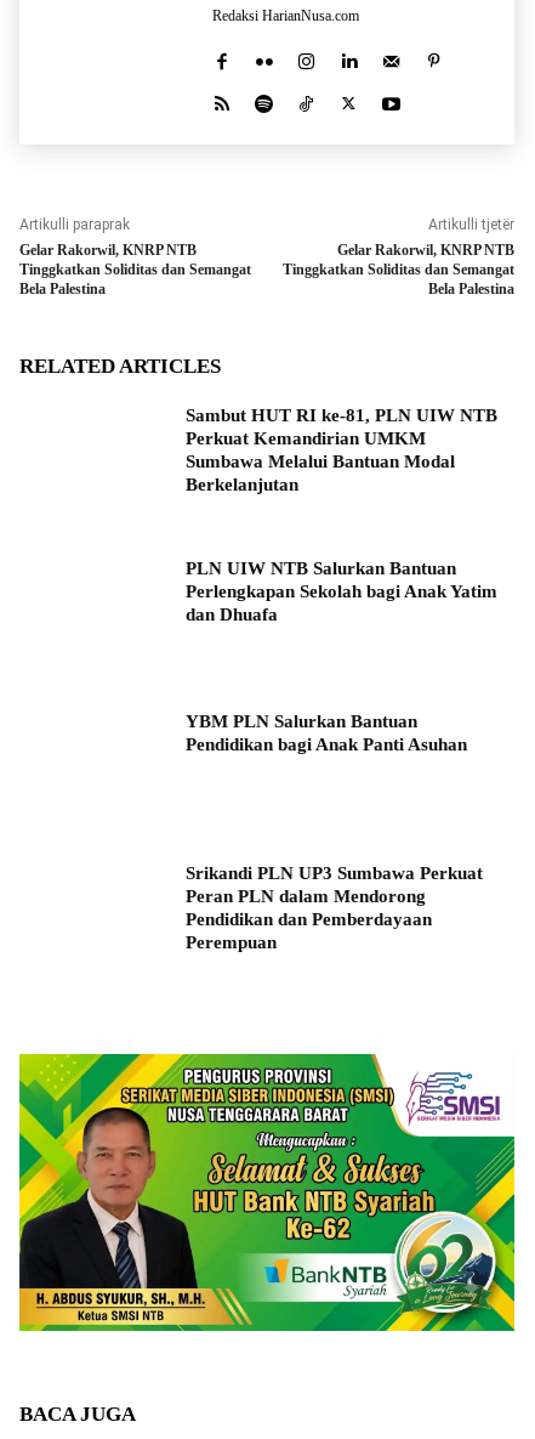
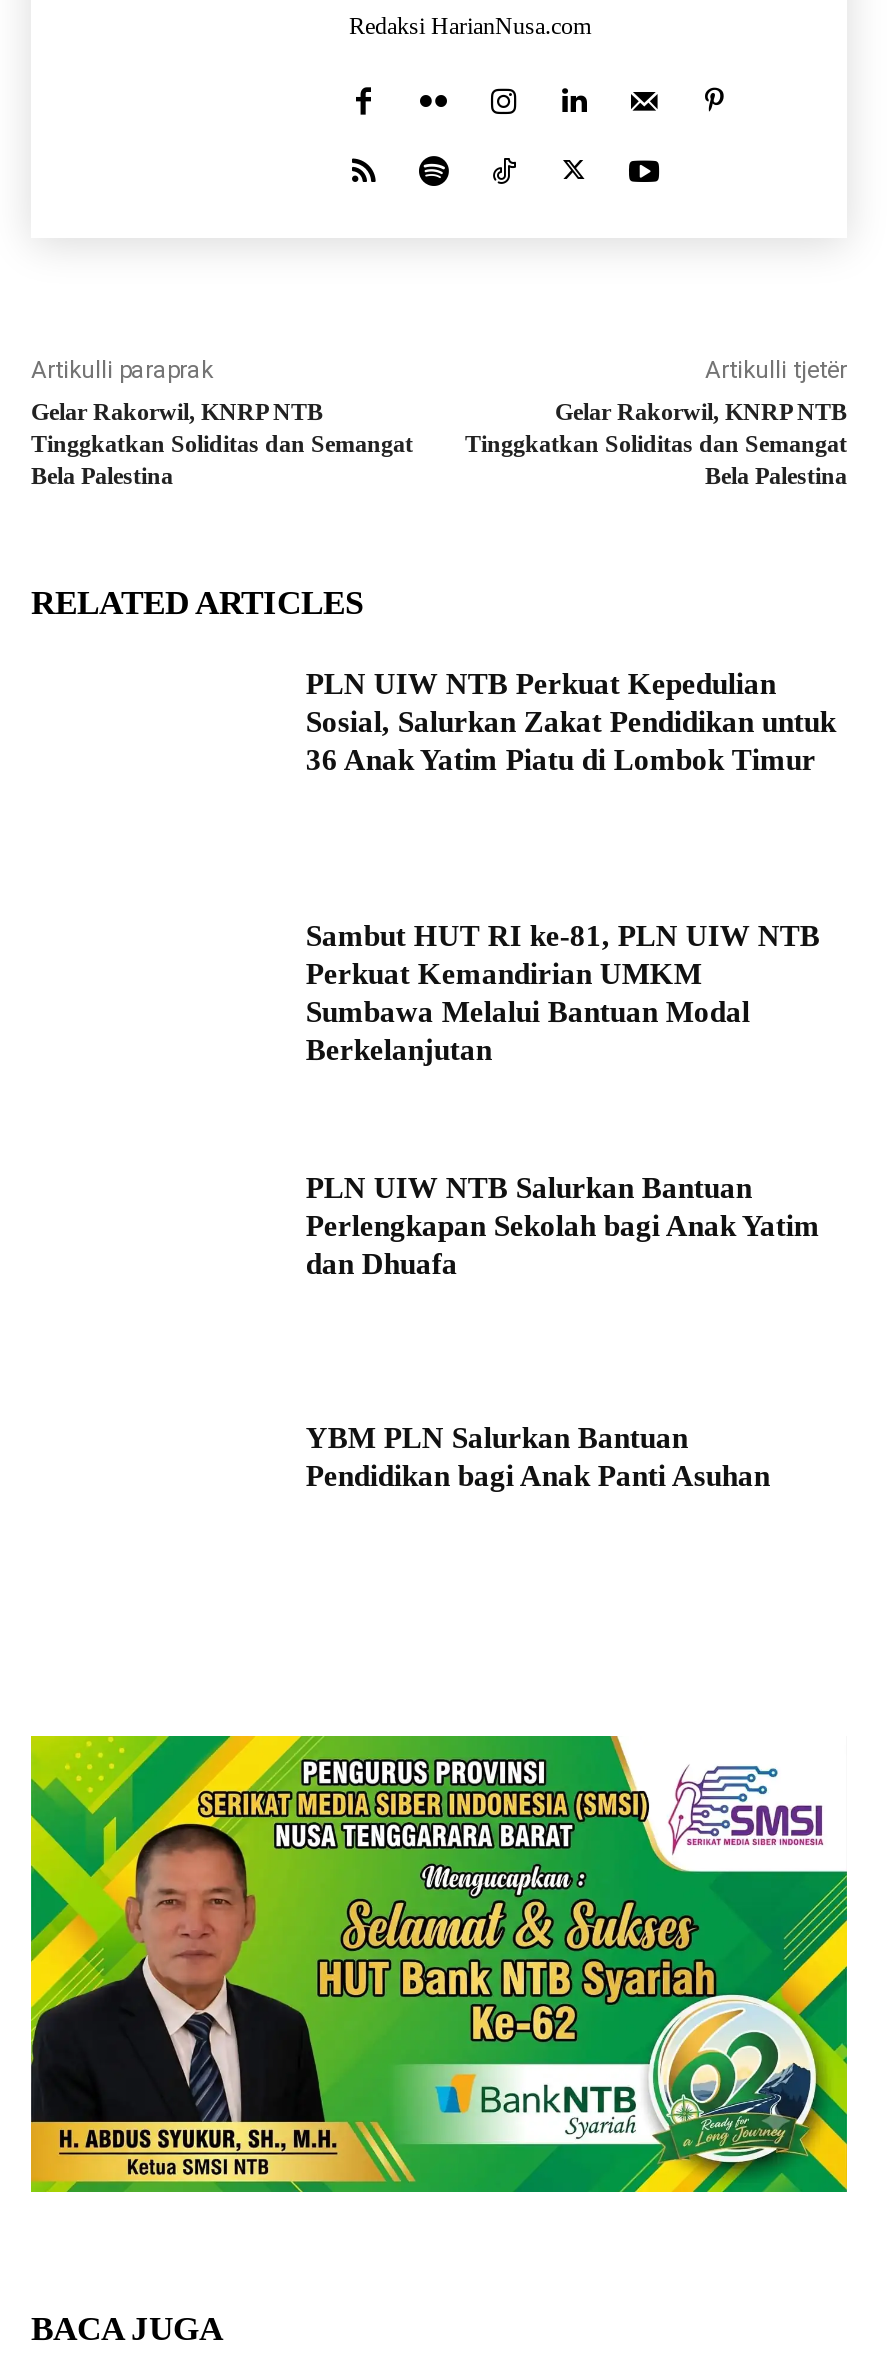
+ PLN UIW NTB Perkuat Kepedulian
+ Sosial, Salurkan Zakat Pendidikan untuk
+ 36 Anak Yatim Piatu di Lombok Timur

moved down: Sambut HUT RI ke-81, PLN UIW NTB | Perkuat Kemandirian UMKM | Sumbawa Melalui Bantuan Modal | ... | YBM PLN Salurkan Bantuan | Pendidikan bagi Anak Panti Asuhan

- Srikandi PLN UP3 Sumbawa Perkuat
- Peran PLN dalam Mendorong
- Pendidikan dan Pemberdayaan
- Perempuan
